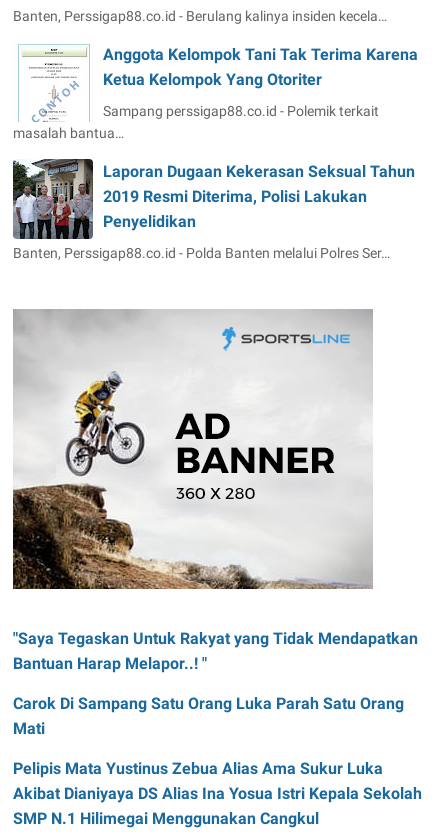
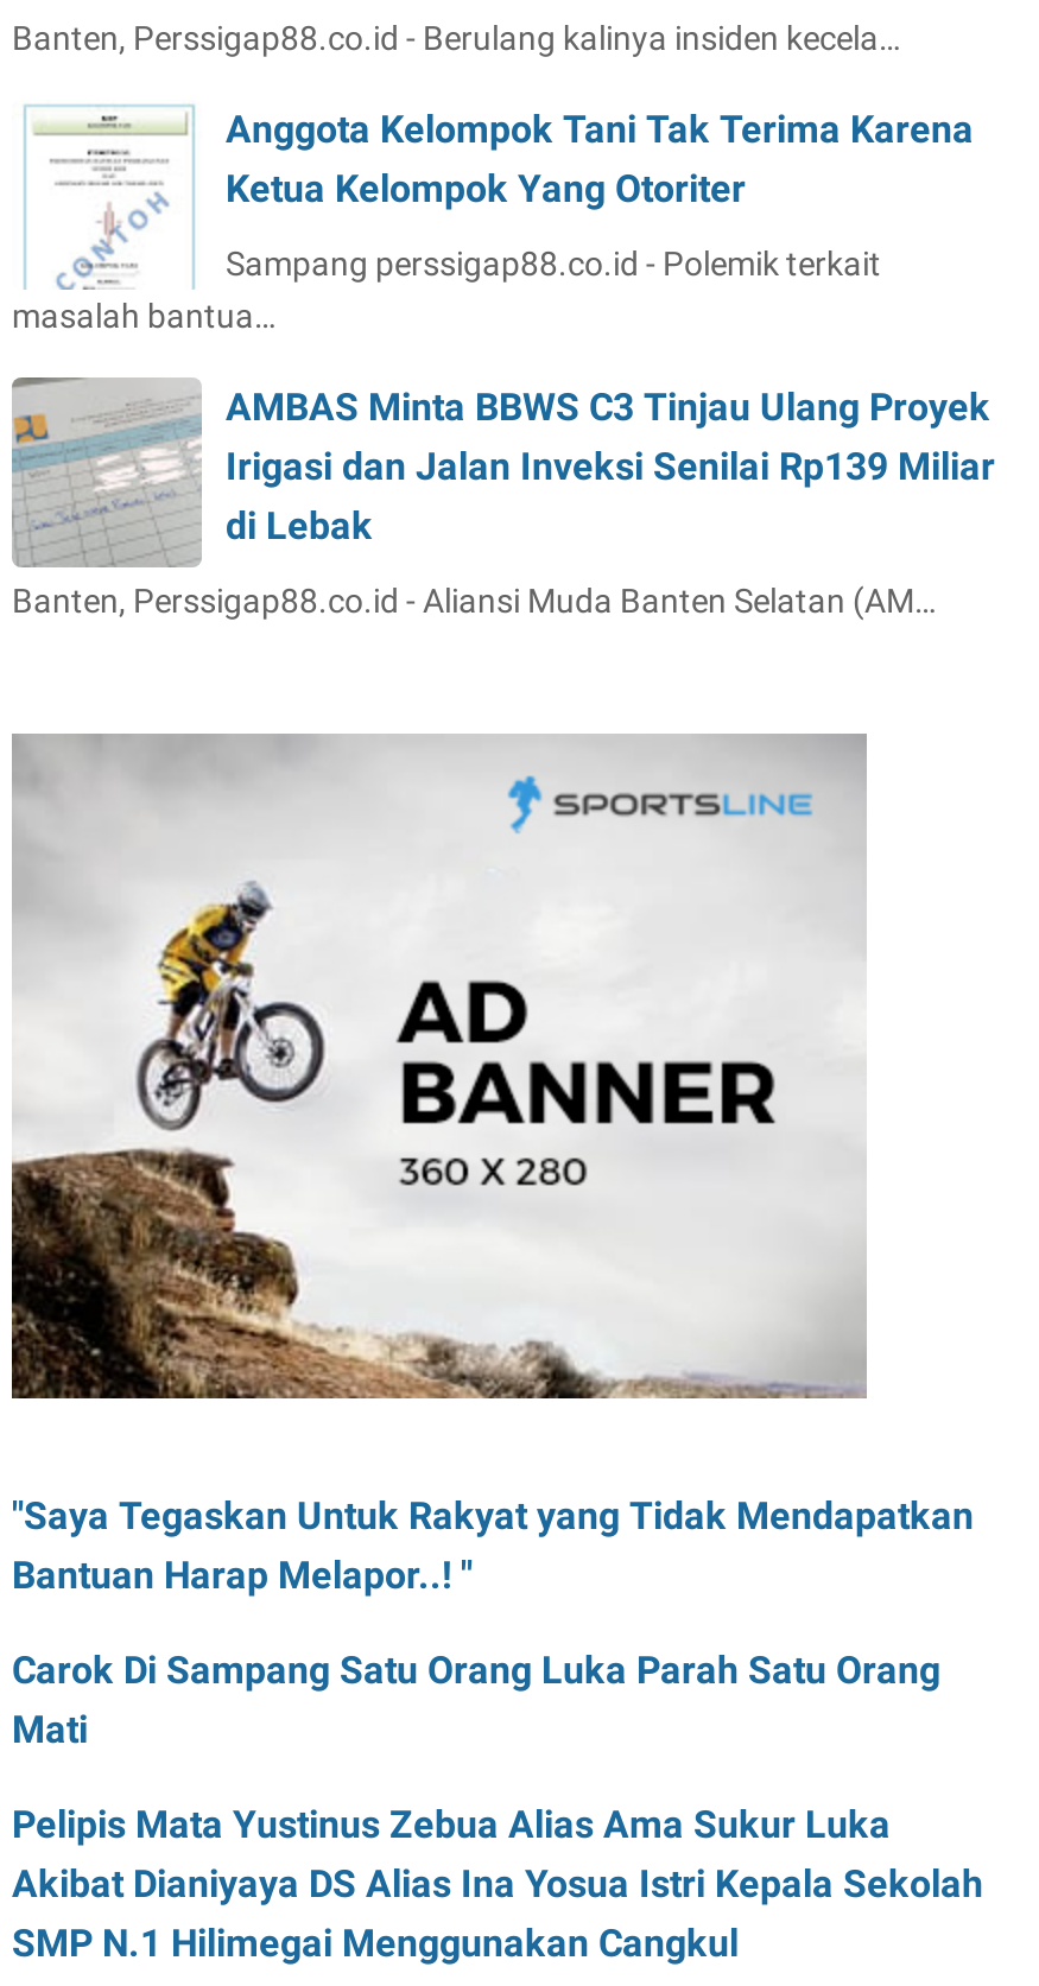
- [image]
- Banten, Perssigap88.co.id - Polda Banten melalui Polres Ser…
+ [image]
+ Banten, Perssigap88.co.id - Aliansi Muda Banten Selatan (AM…

- Laporan Dugaan Kekerasan Seksual Tahun
- 2019 Resmi Diterima, Polisi Lakukan
- Penyelidikan
+ AMBAS Minta BBWS C3 Tinjau Ulang Proyek
+ Irigasi dan Jalan Inveksi Senilai Rp139 Miliar
+ di Lebak
